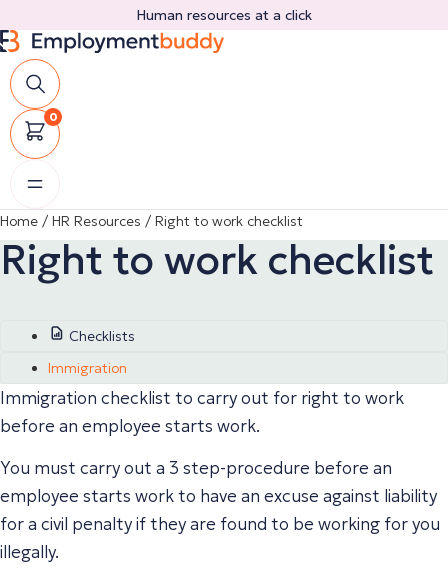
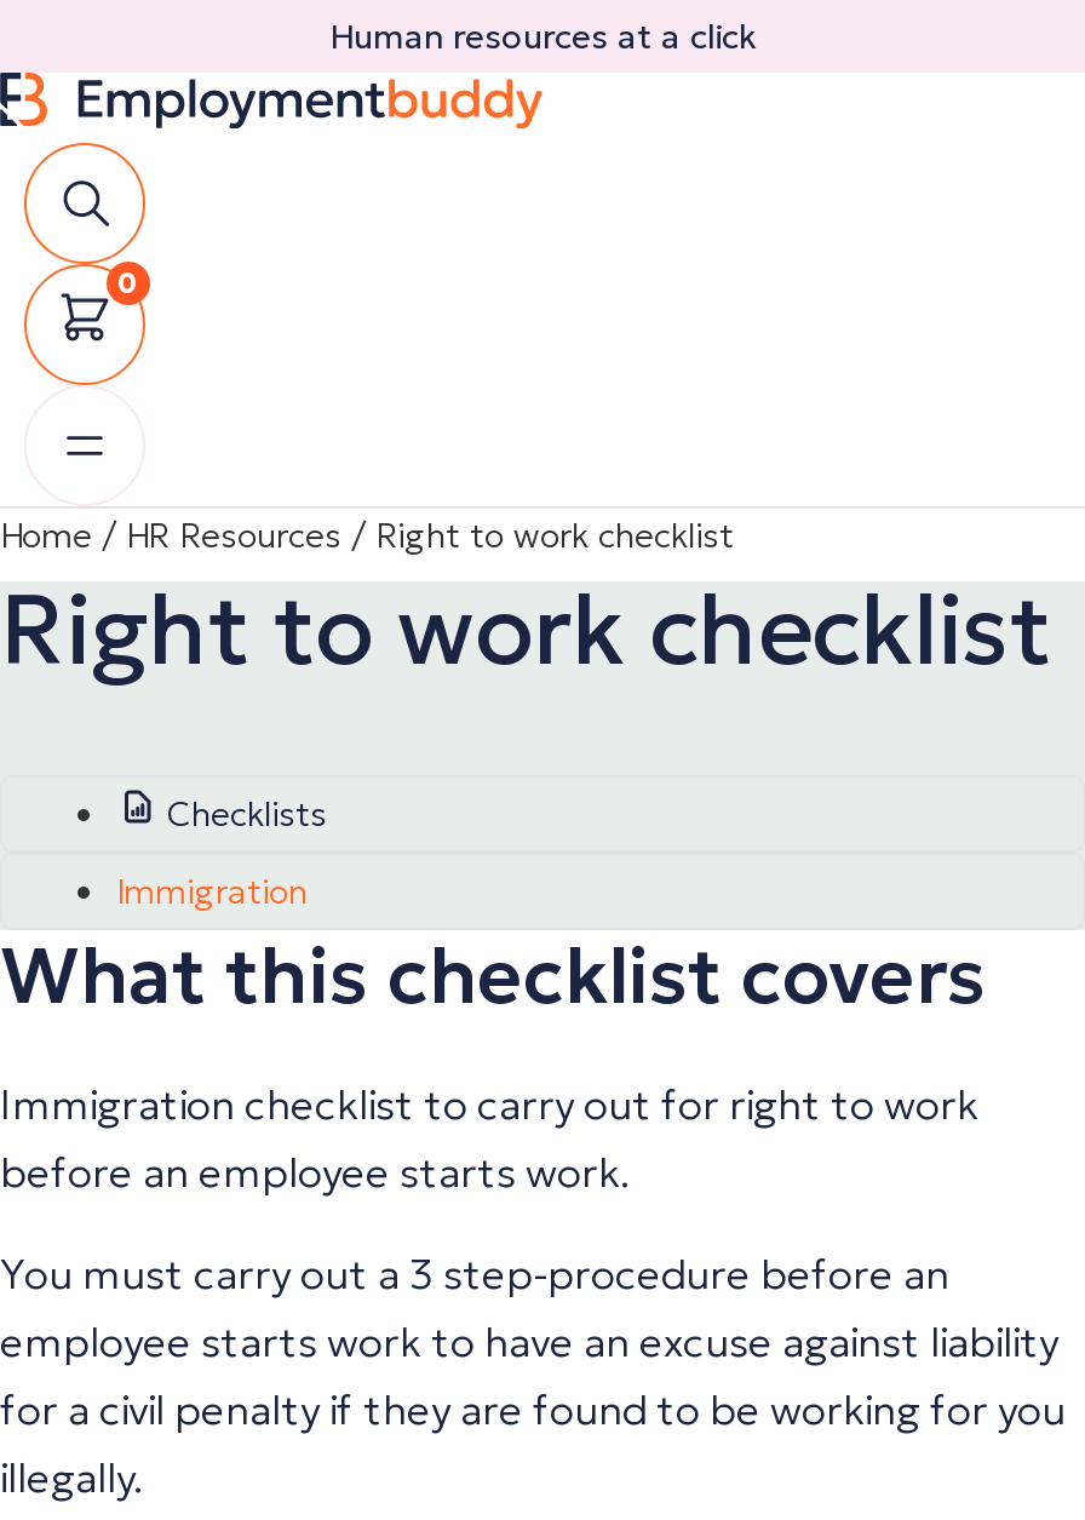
+ What this checklist covers
